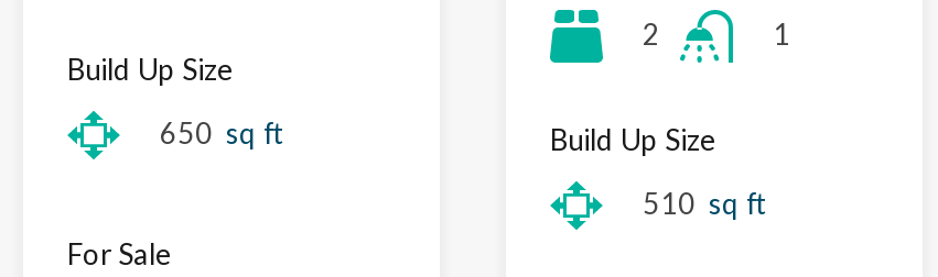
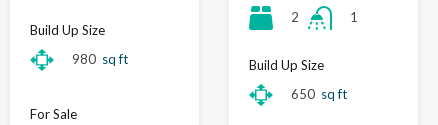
- 650 sq ft
+ 980 sq ft

- 510 sq ft
+ 650 sq ft
